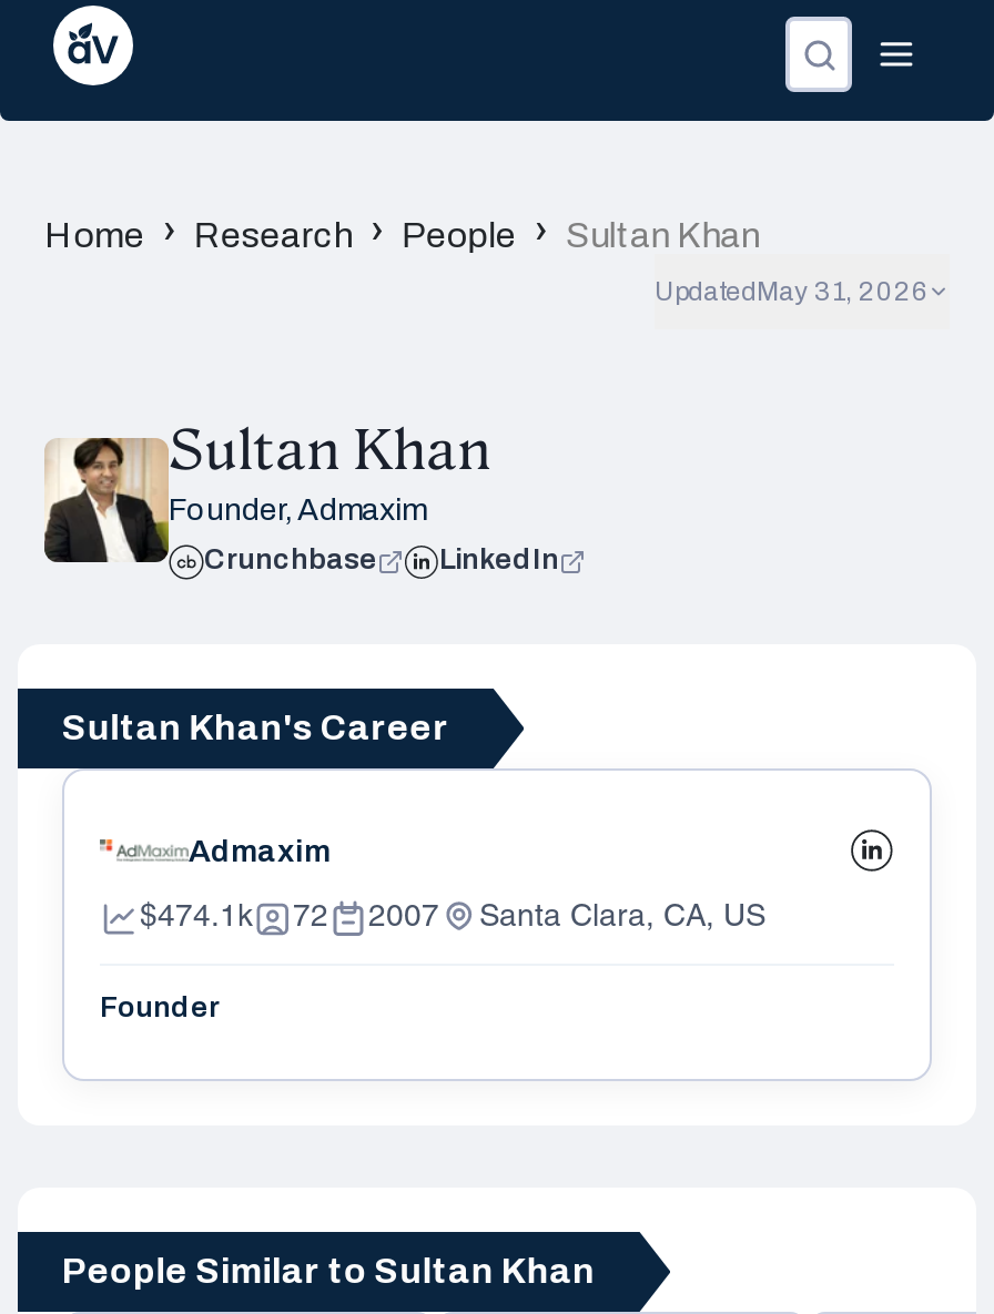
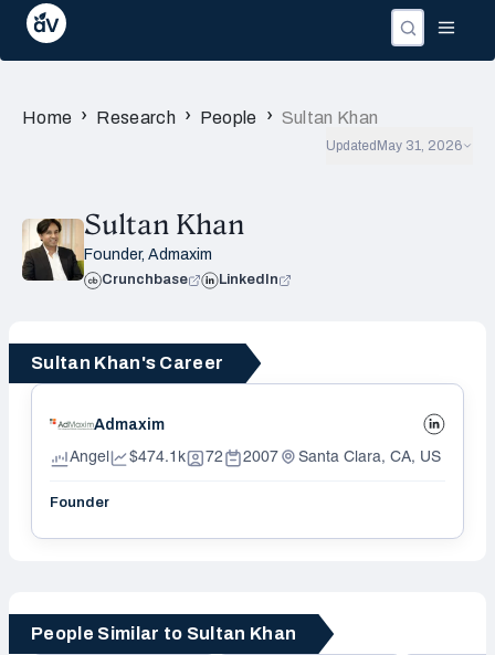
+ Angel
